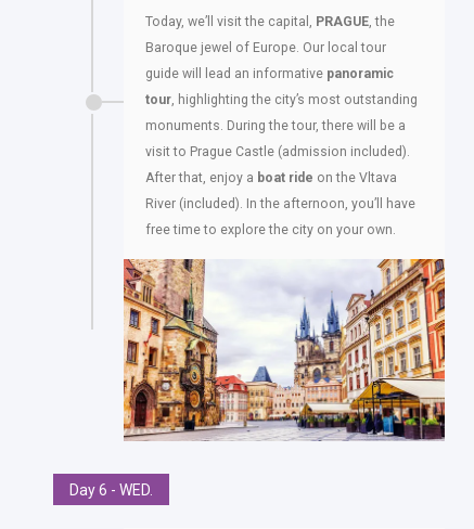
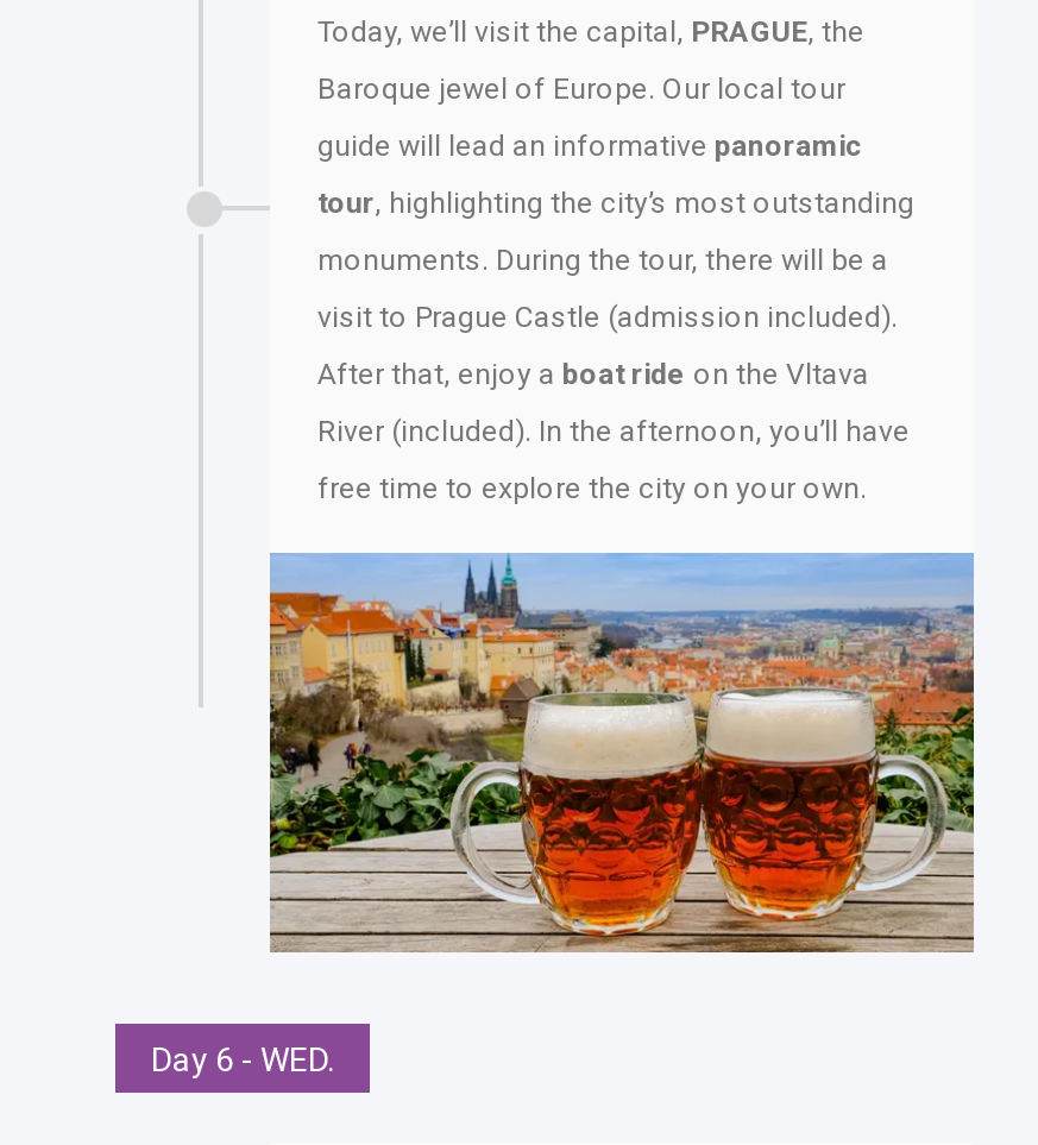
- [image]
+ [image]
